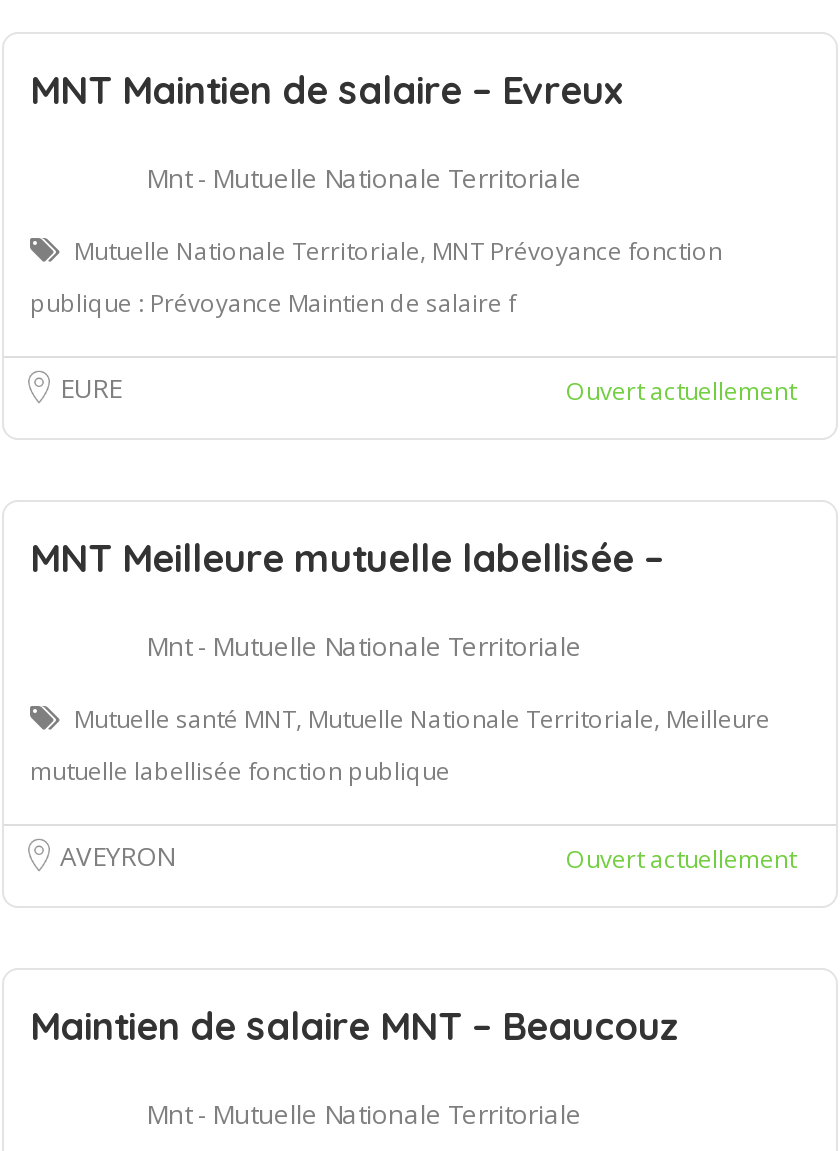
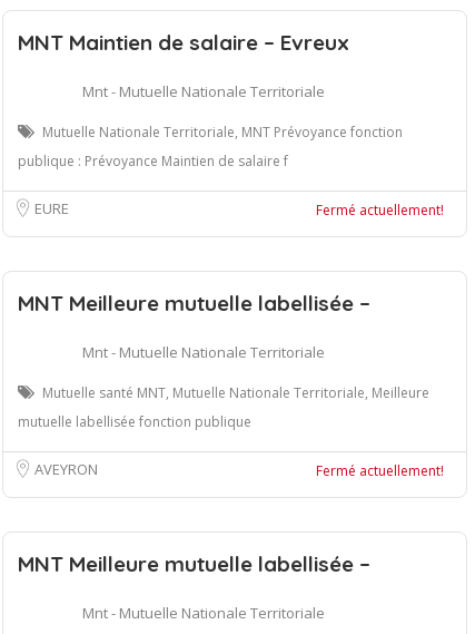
- Ouvert actuellement
+ Fermé actuellement!

- Ouvert actuellement
+ Fermé actuellement!

- Maintien de salaire MNT – Beaucouz
+ MNT Meilleure mutuelle labellisée –
